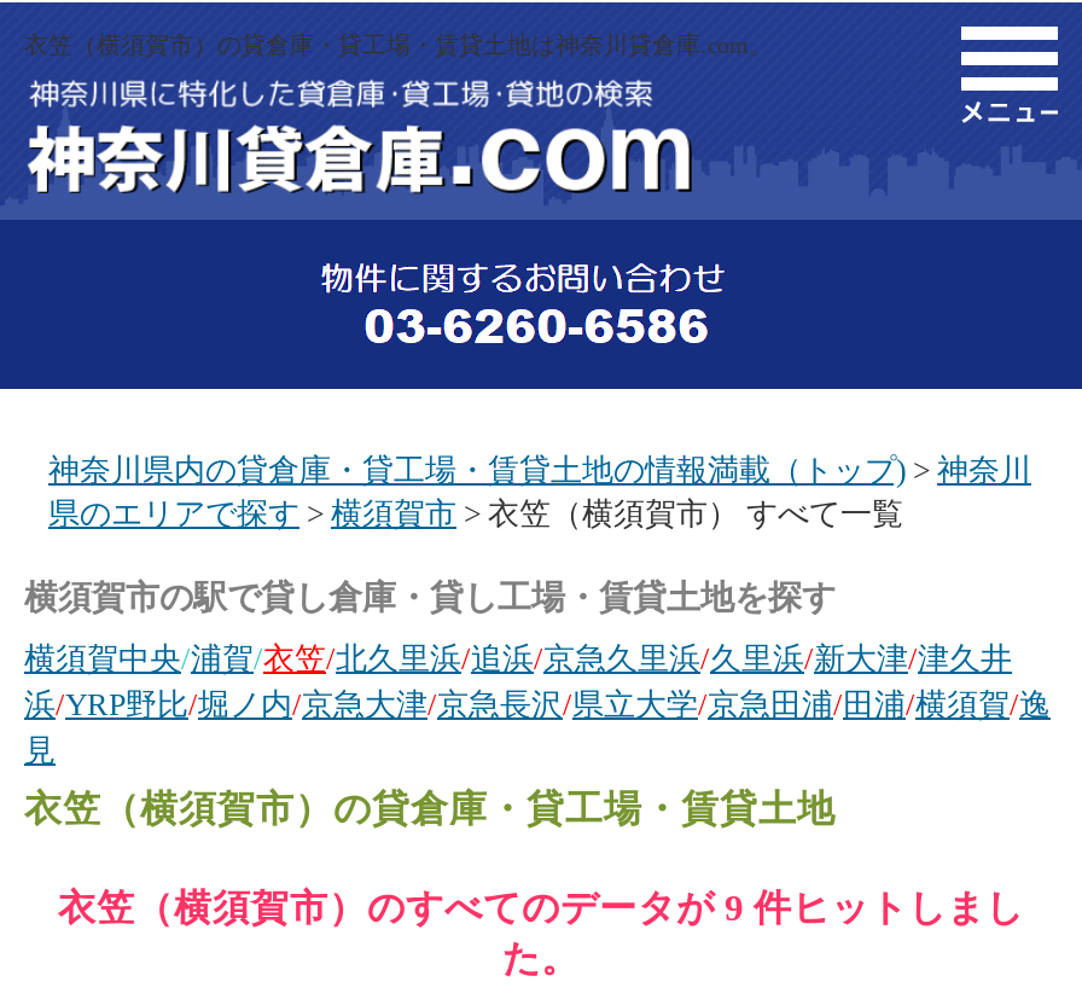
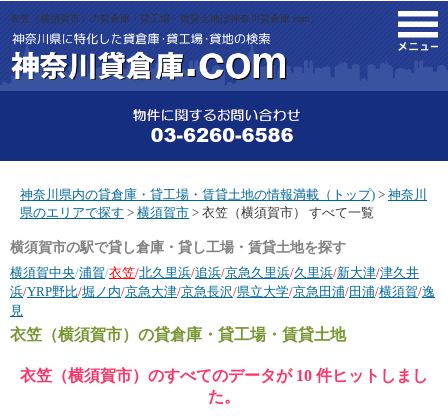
- 衣笠（横須賀市）のすべてのデータが 9 件ヒットしまし
+ 衣笠（横須賀市）のすべてのデータが 10 件ヒットしまし
